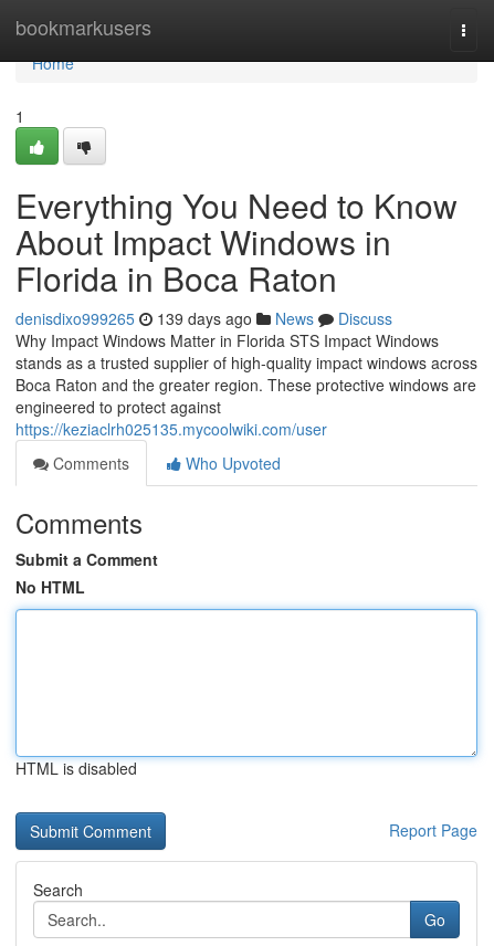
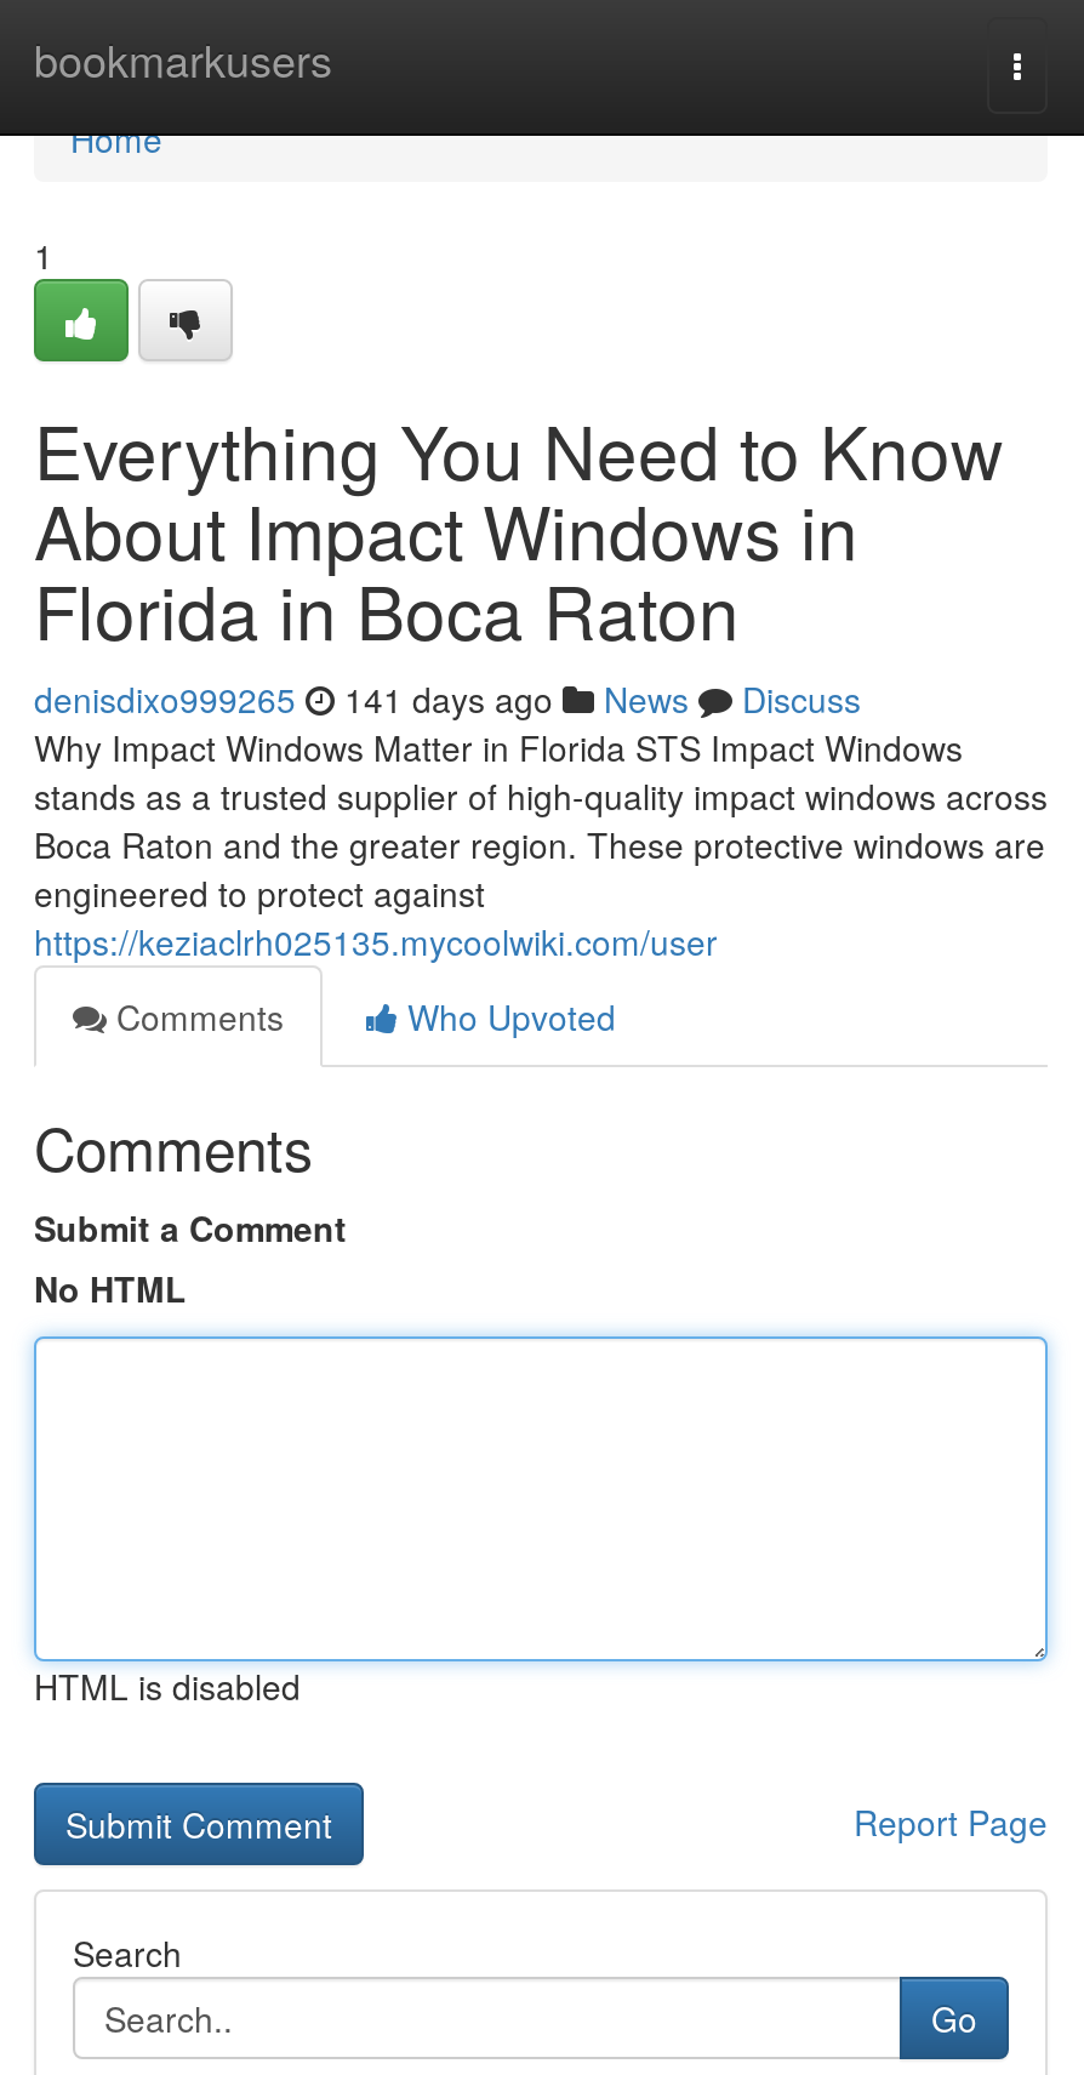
- denisdixo999265 139 days ago News Discuss
+ denisdixo999265 141 days ago News Discuss
